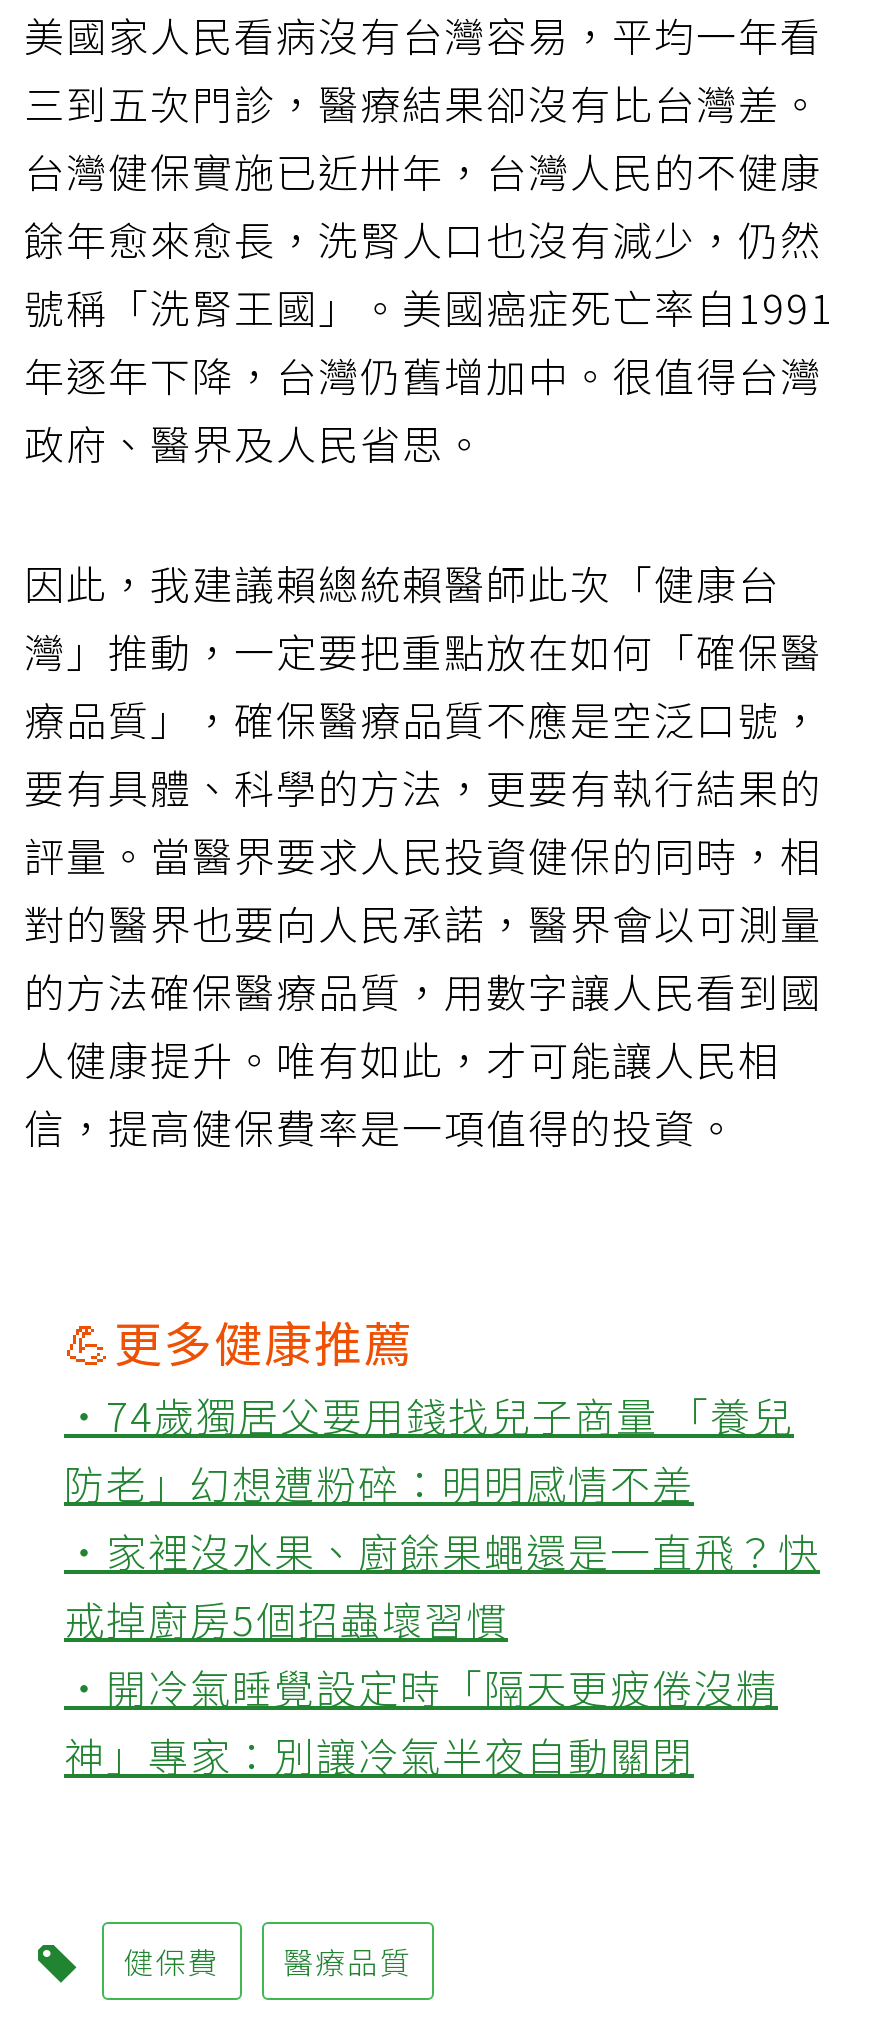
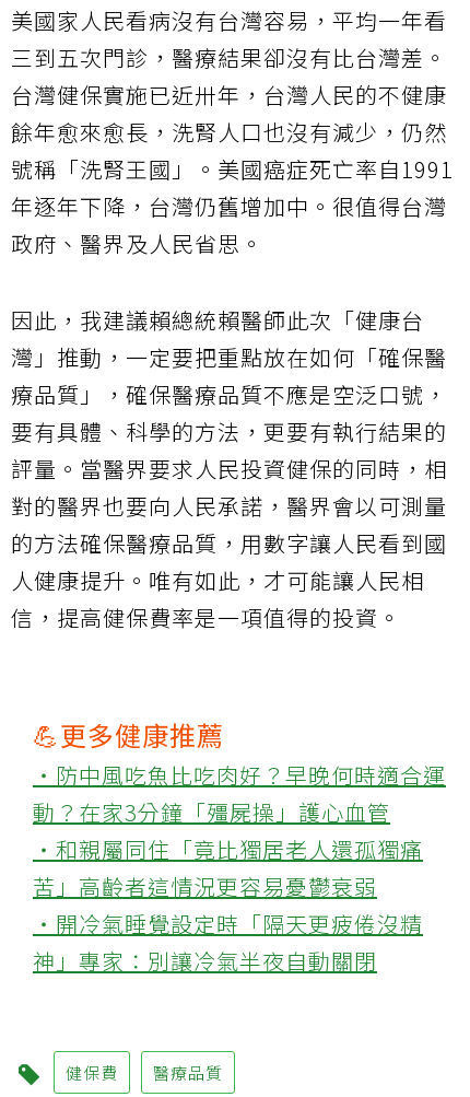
- ‧74歲獨居父要用錢找兒子商量 「養兒
- 防老」幻想遭粉碎：明明感情不差
- ‧家裡沒水果、廚餘果蠅還是一直飛？快
- 戒掉廚房5個招蟲壞習慣
+ ‧防中風吃魚比吃肉好？早晚何時適合運
+ 動？在家3分鐘「殭屍操」護心血管
+ ‧和親屬同住「竟比獨居老人還孤獨痛
+ 苦」高齡者這情況更容易憂鬱衰弱
